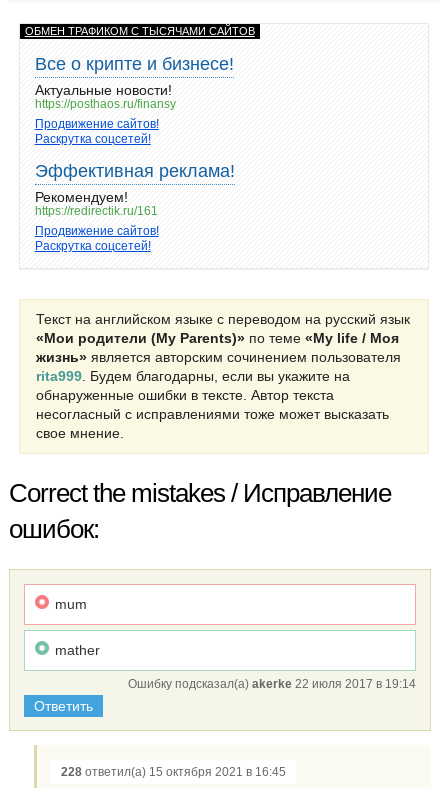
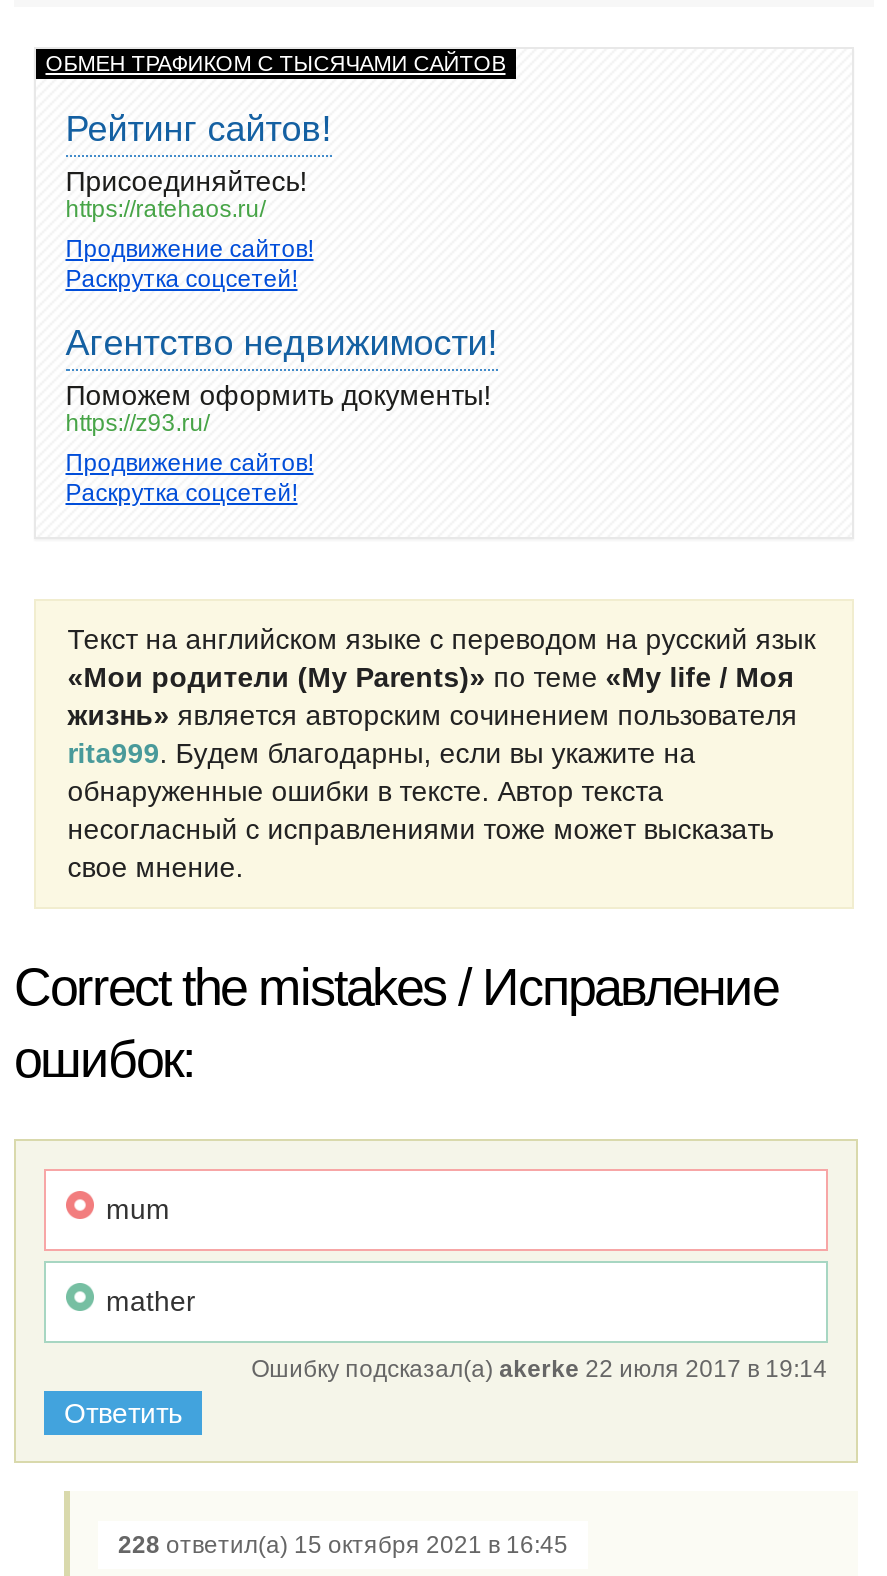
- Все о крипте и бизнесе!
- Актуальные новости!
- https://posthaos.ru/finansy
+ Рейтинг сайтов!
+ Присоединяйтесь!
+ https://ratehaos.ru/

- Эффективная реклама!
- Рекомендуем!
- https://redirectik.ru/161
+ Агентство недвижимости!
+ Поможем оформить документы!
+ https://z93.ru/
